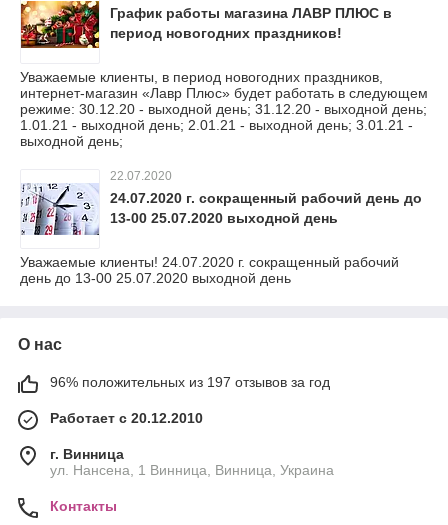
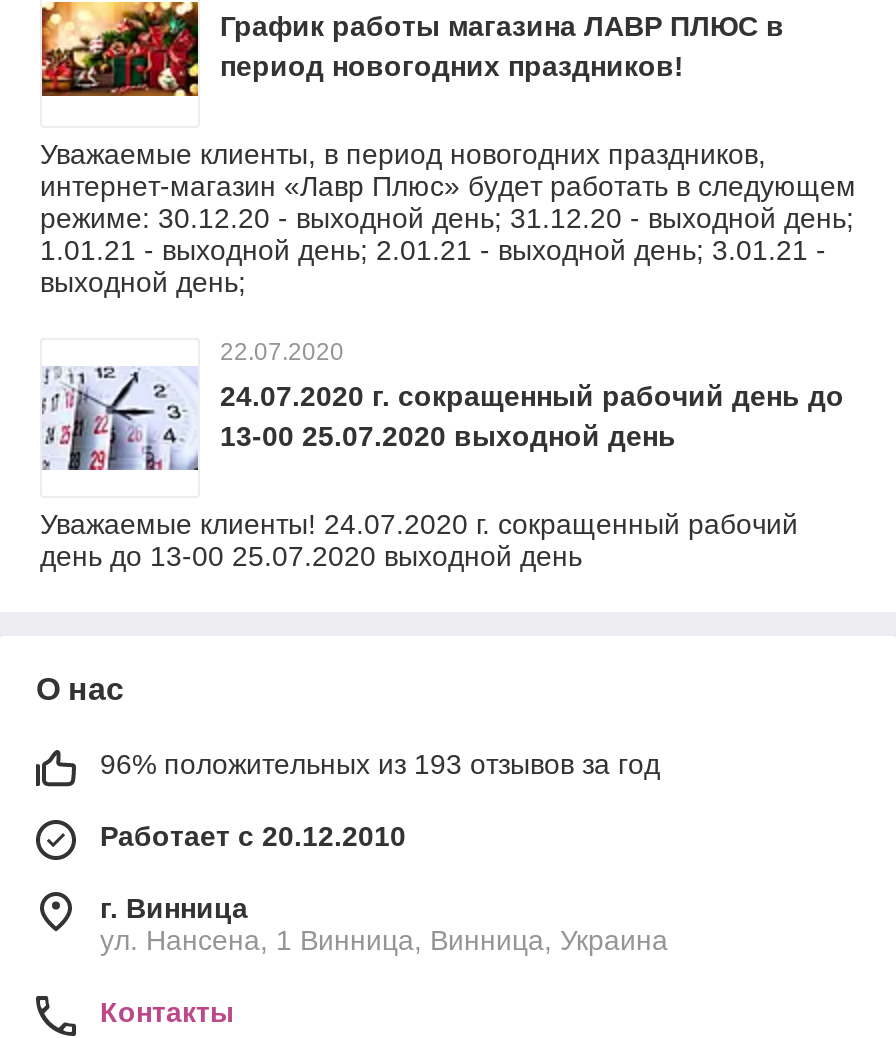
- 96% положительных из 197 отзывов за год
+ 96% положительных из 193 отзывов за год
